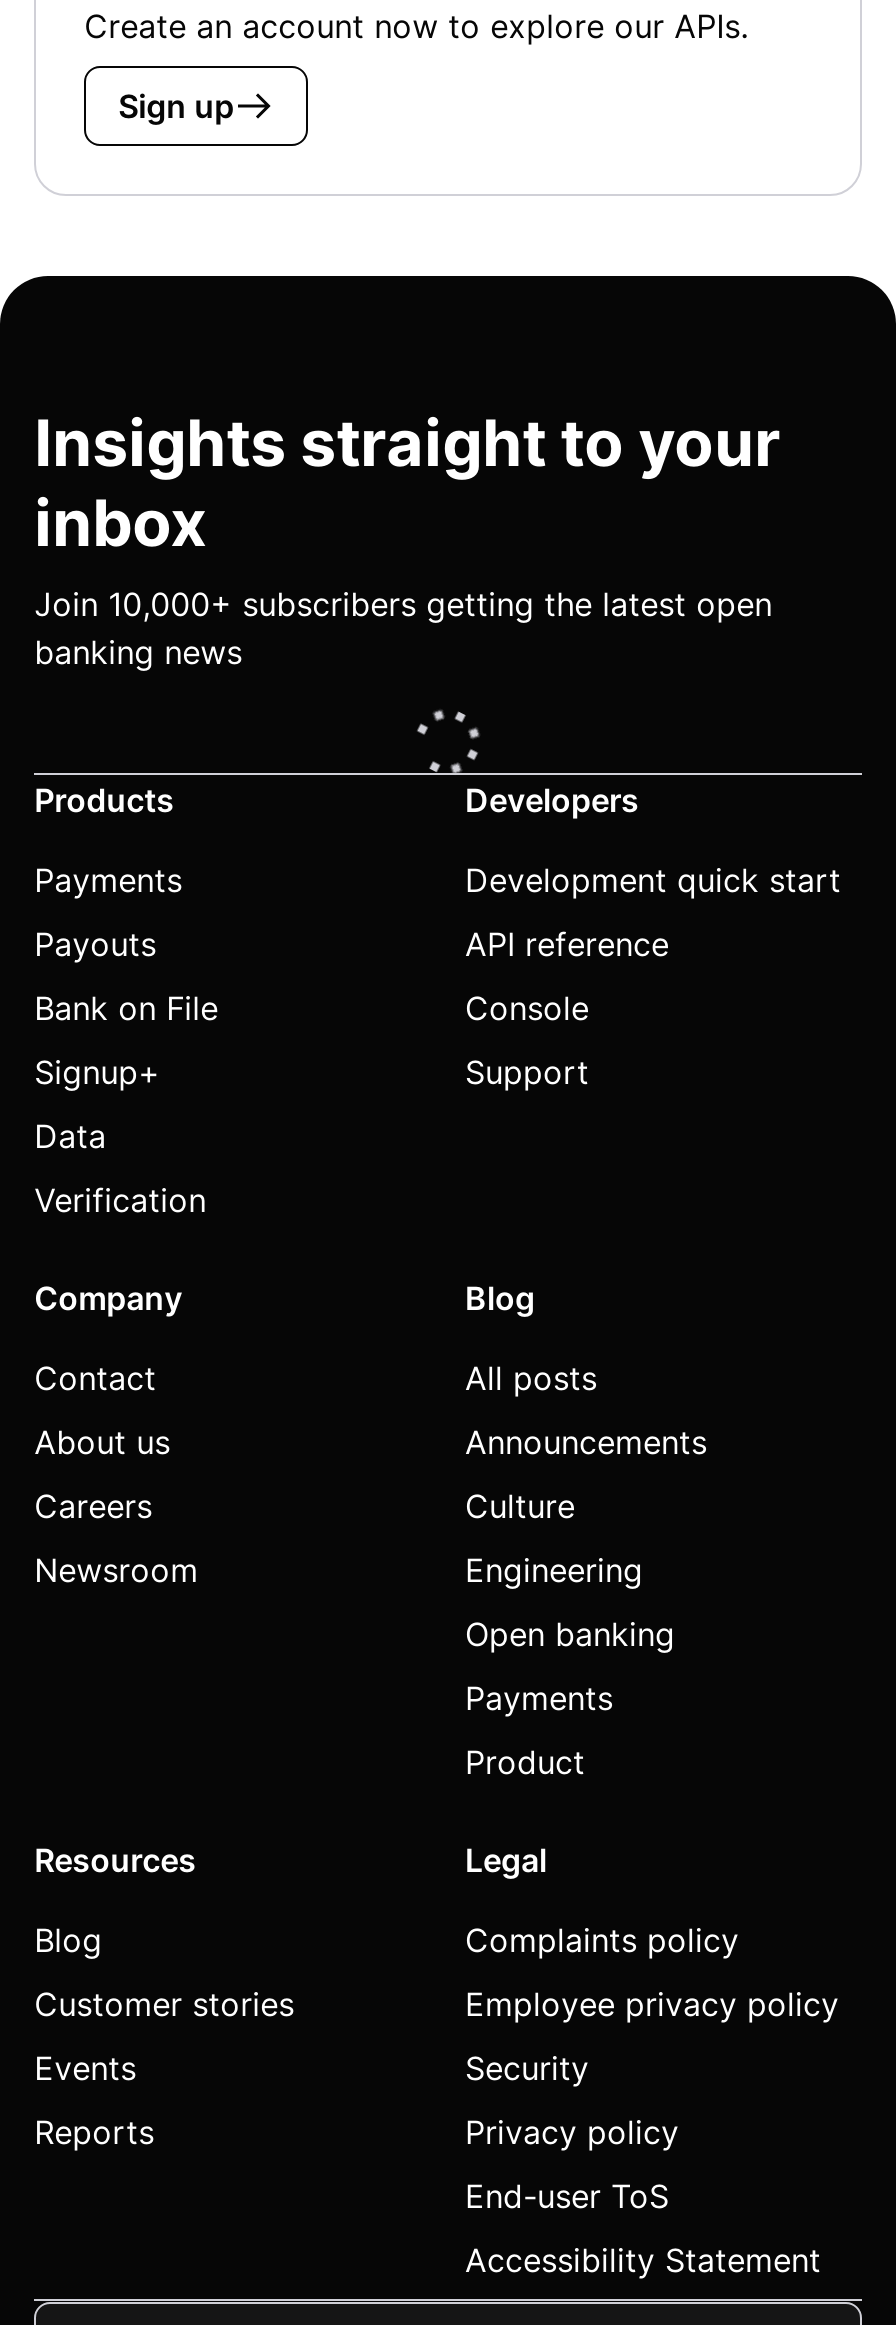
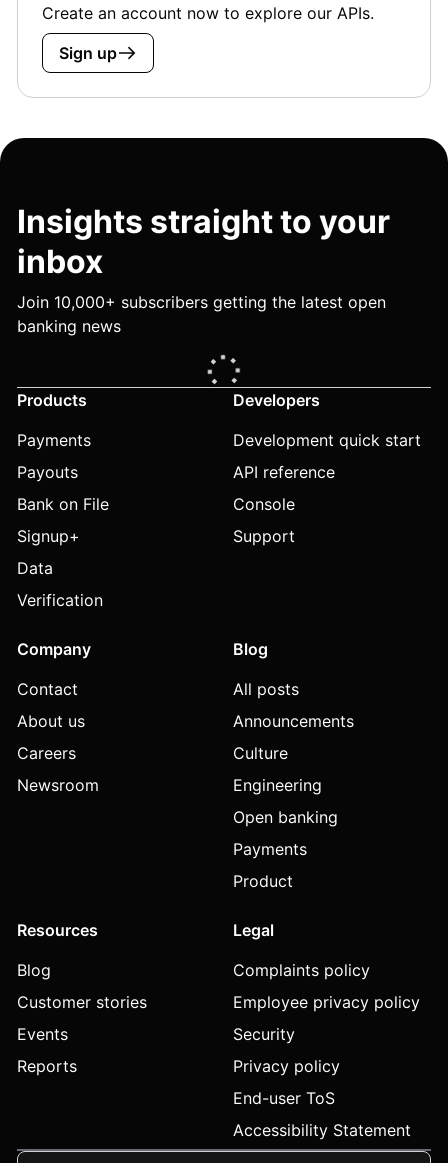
- [image]
+ [image]
